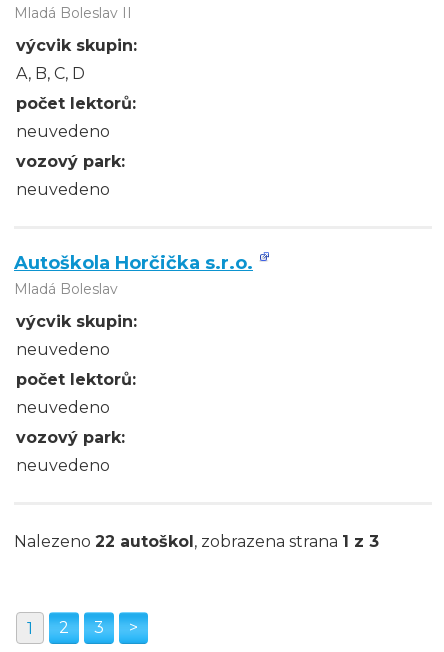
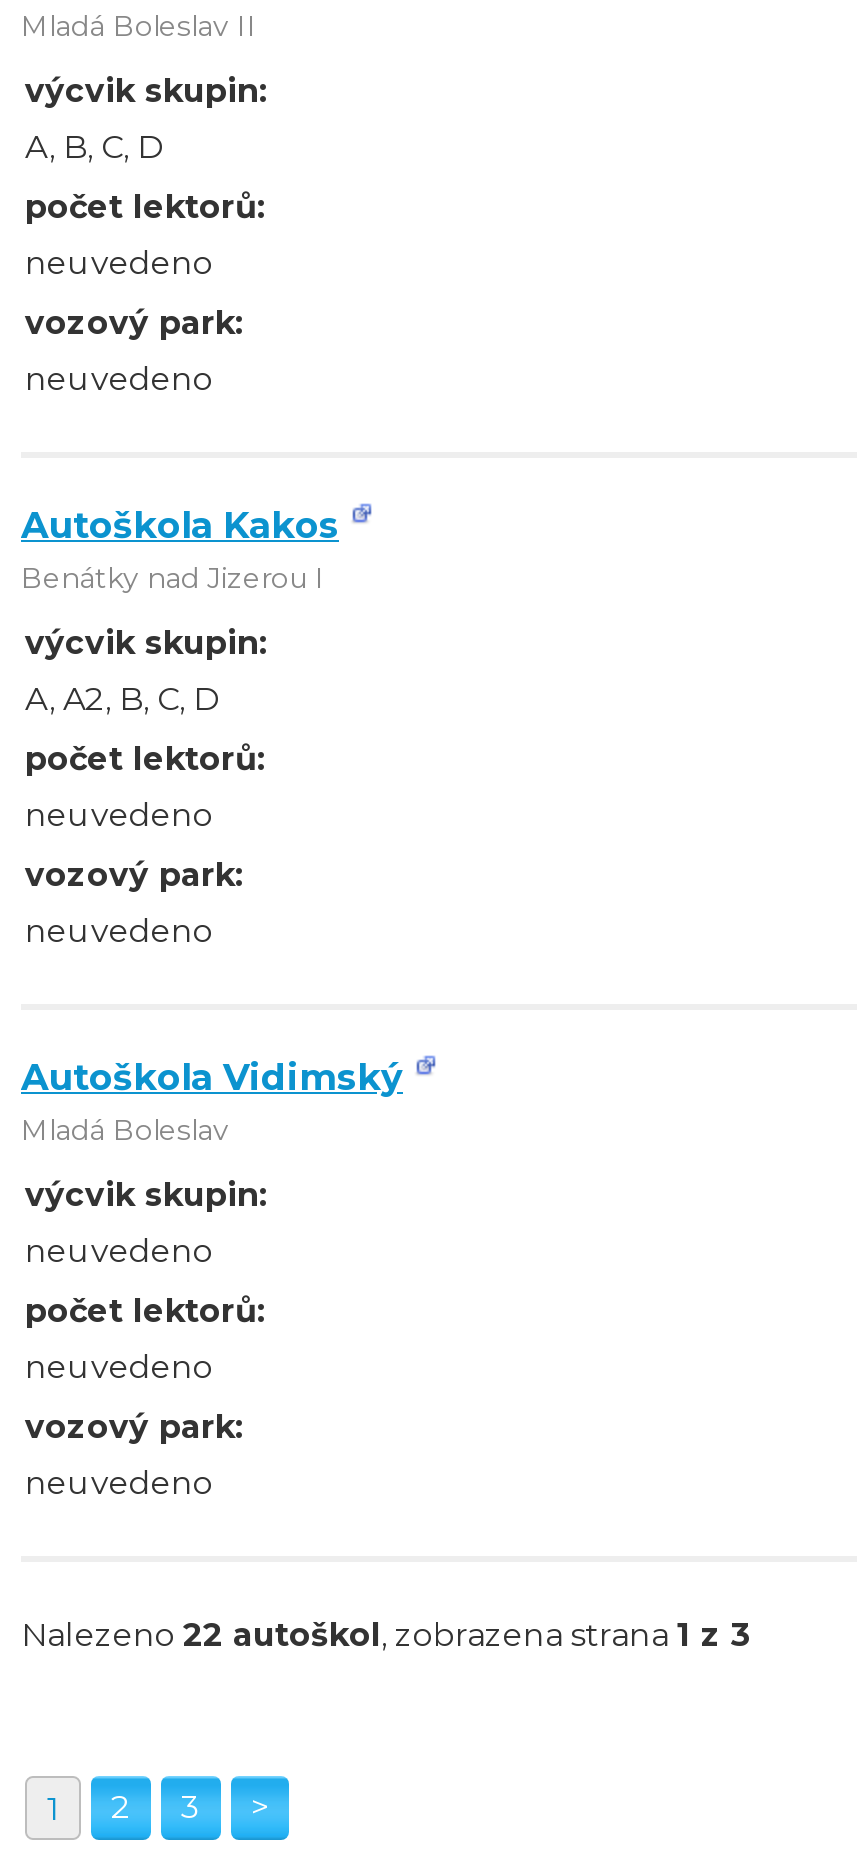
- Autoškola Horčička s.r.o.
+ Autoškola Kakos
+ Benátky nad Jizerou I
+ výcvik skupin:
+ A, A2, B, C, D
+ počet lektorů:
+ neuvedeno
+ vozový park:
+ neuvedeno
+ Autoškola Vidimský
